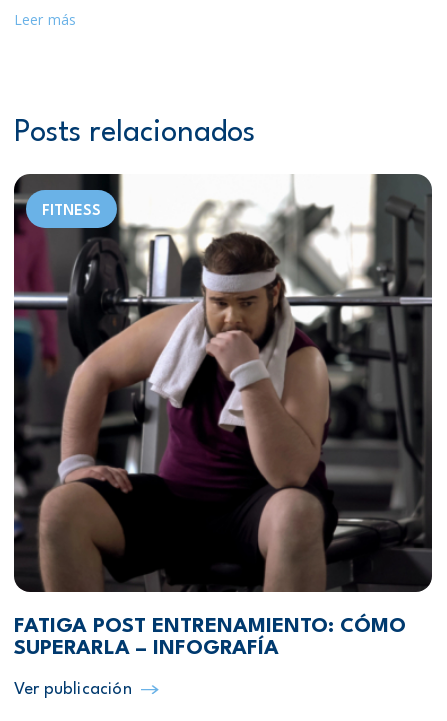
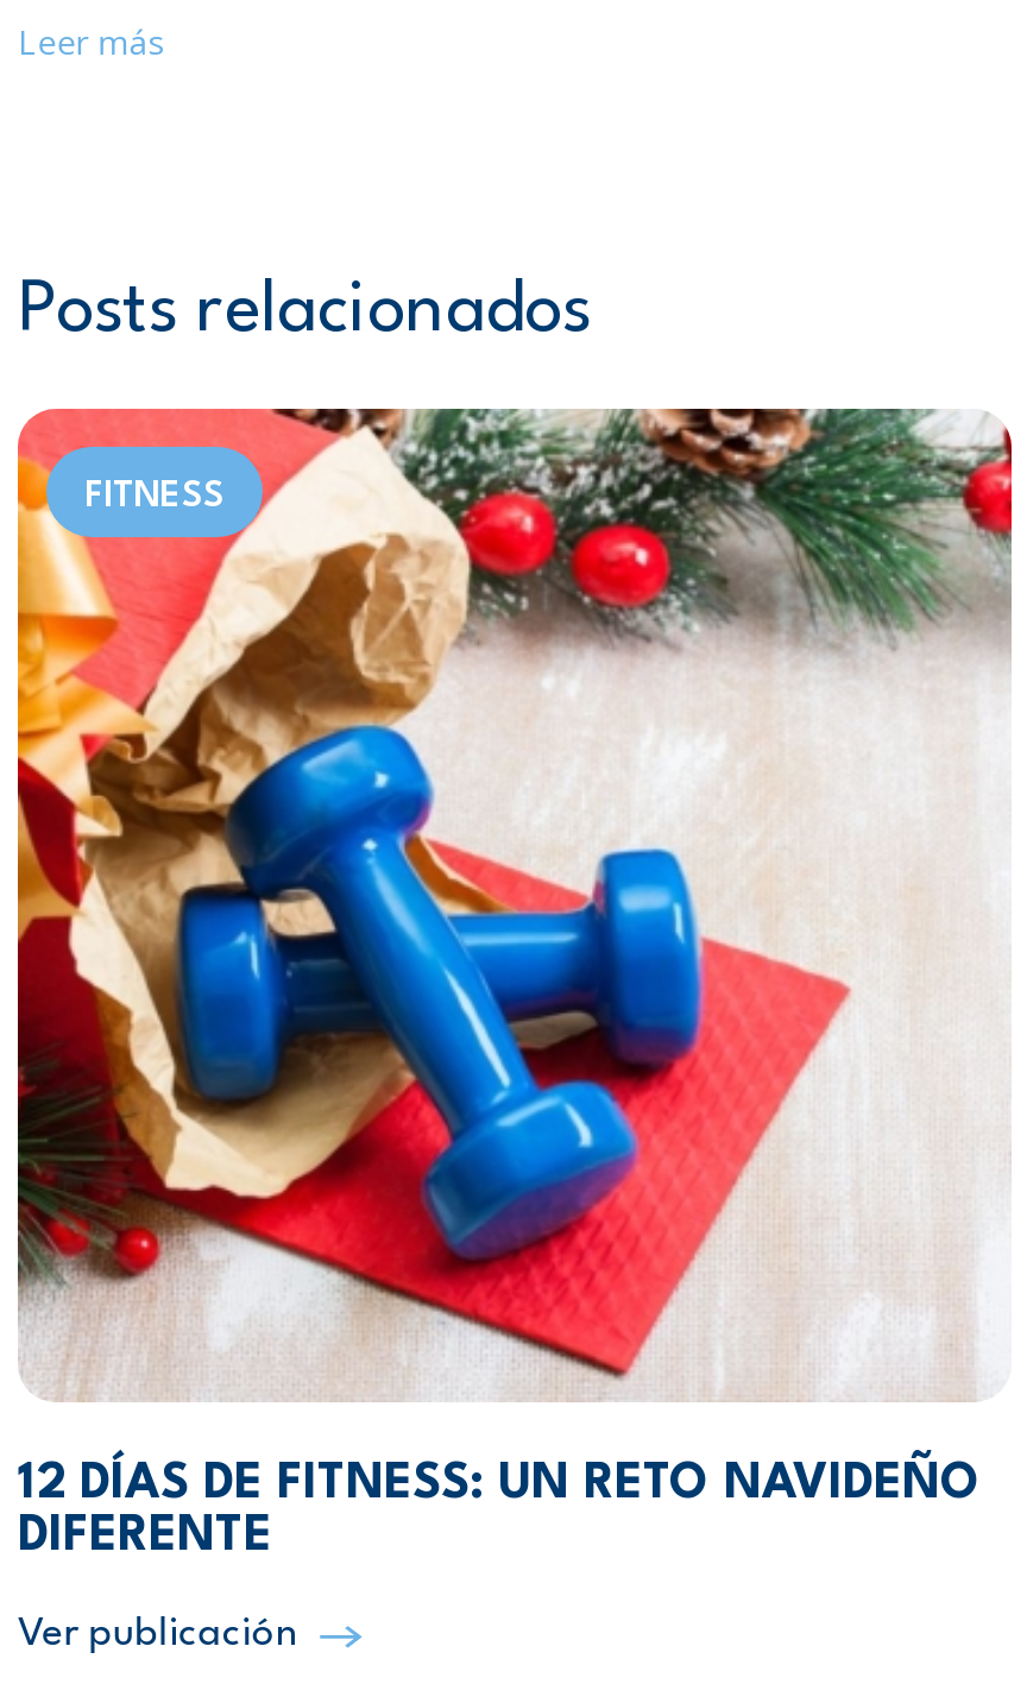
- [image]
- FATIGA POST ENTRENAMIENTO: CÓMO
- SUPERARLA – INFOGRAFÍA
+ [image]
+ 12 DÍAS DE FITNESS: UN RETO NAVIDEÑO
+ DIFERENTE
